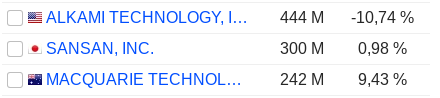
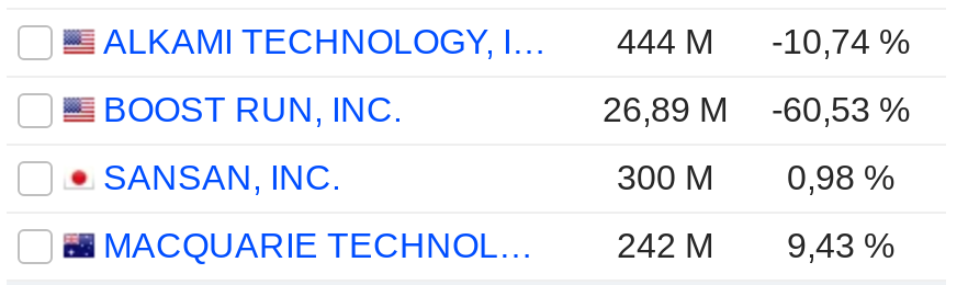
+ BOOST RUN, INC.
+ 26,89 M
+ -60,53 %
